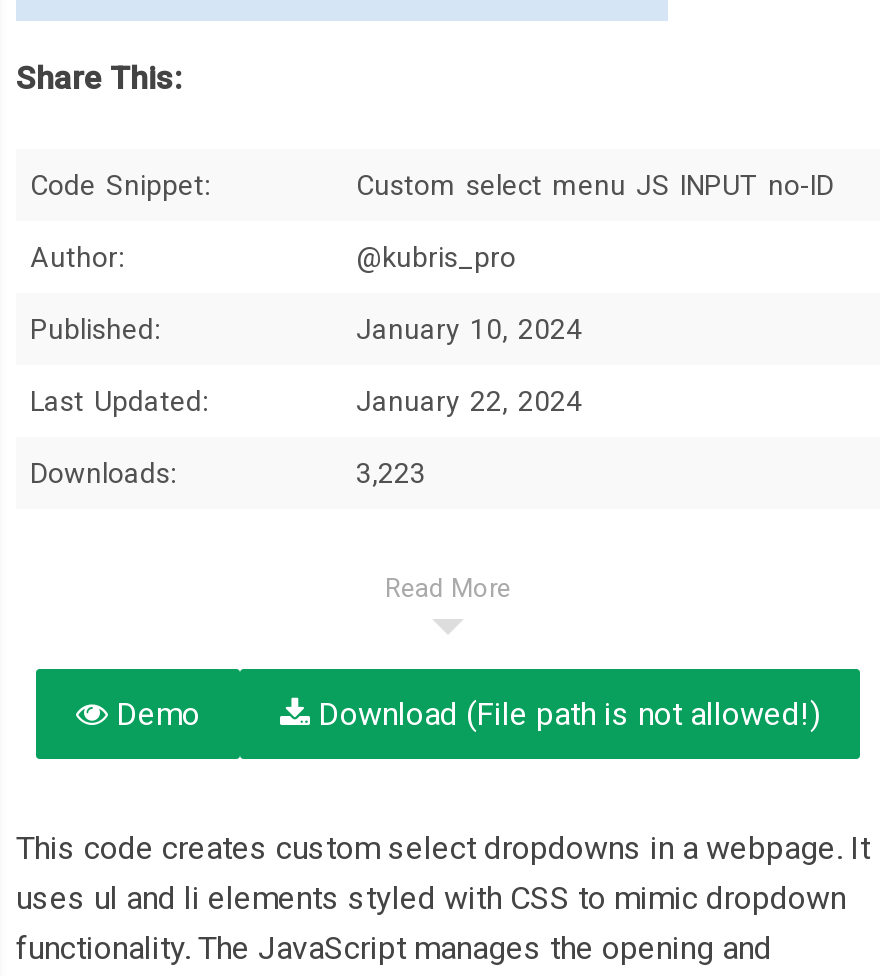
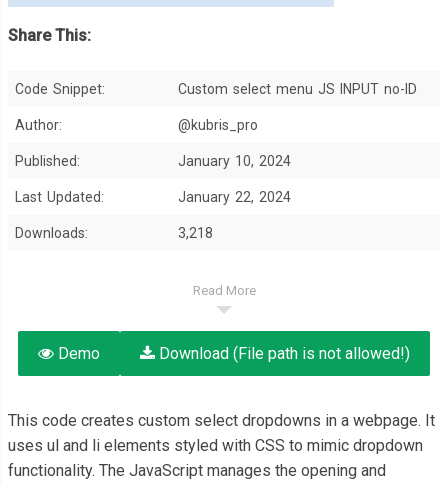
- 3,223
+ 3,218
